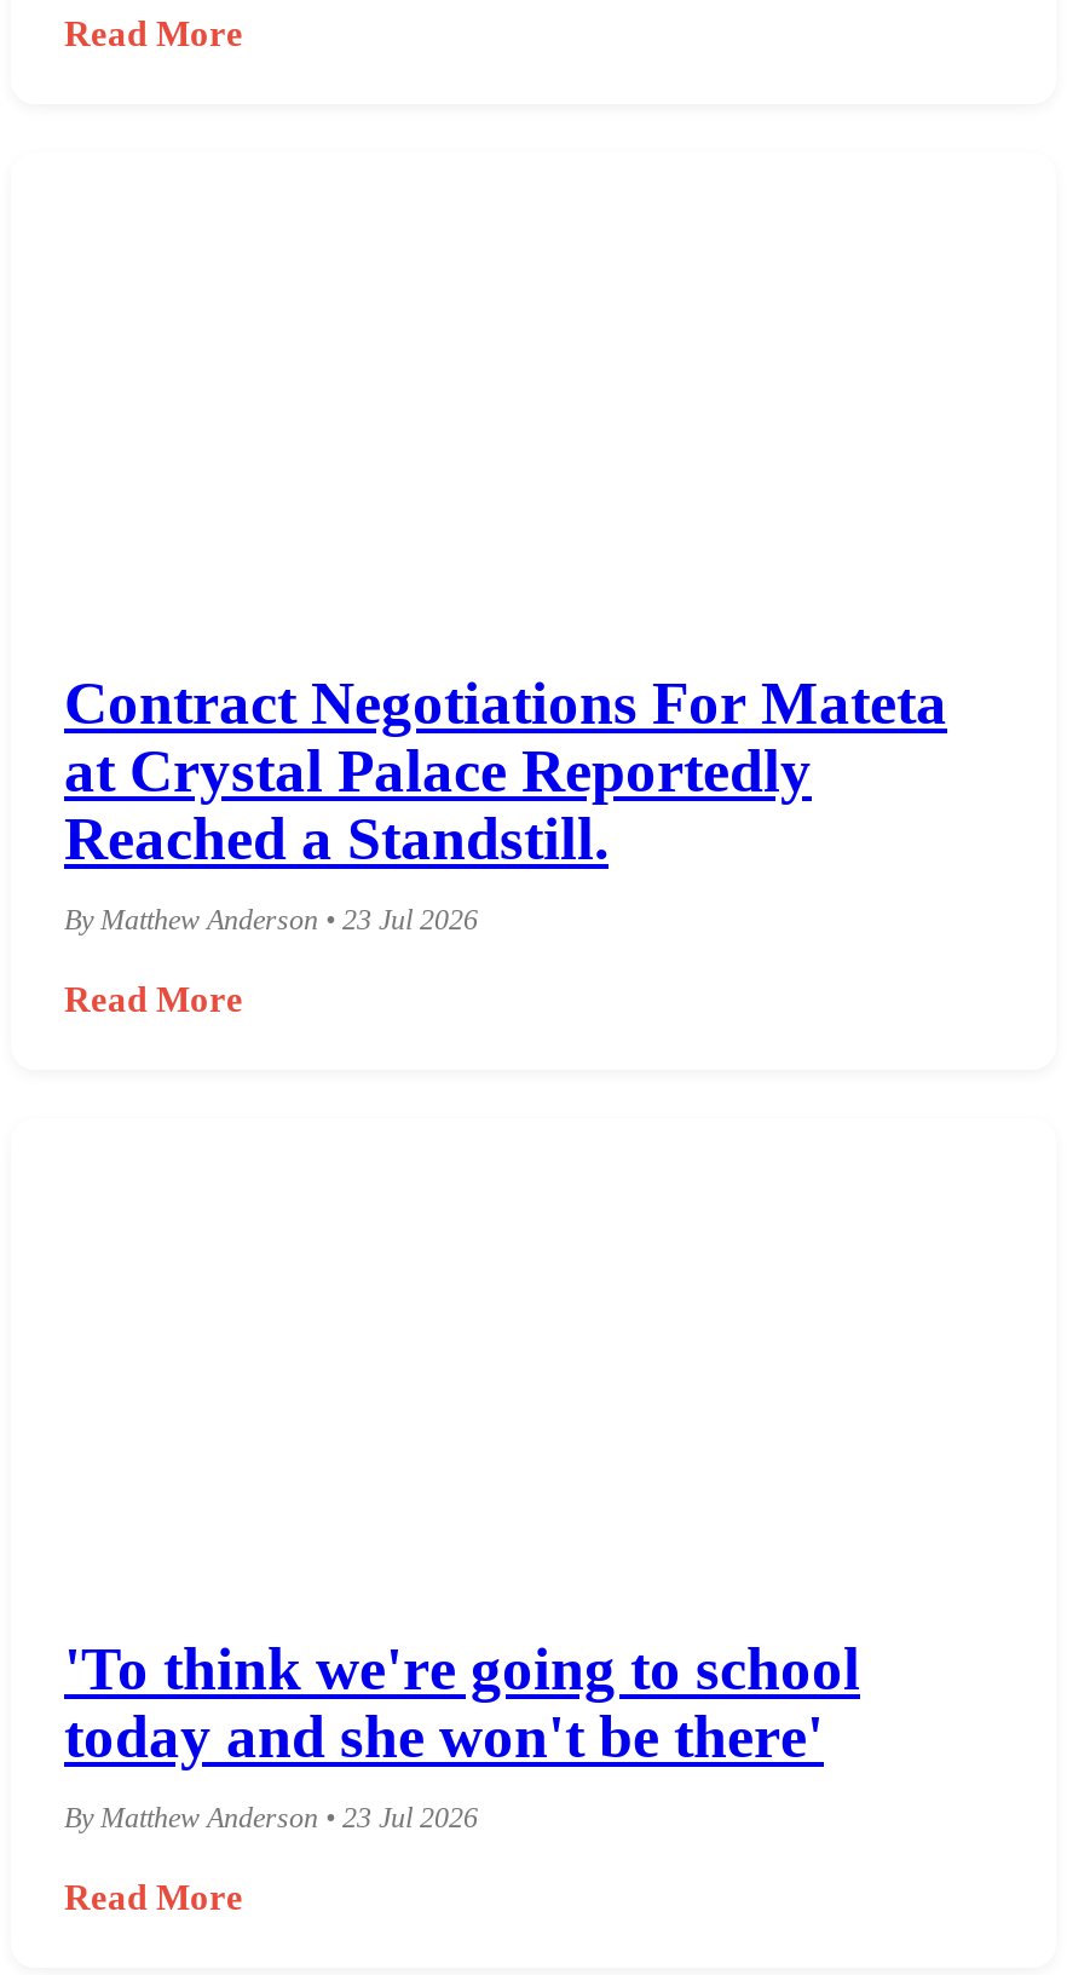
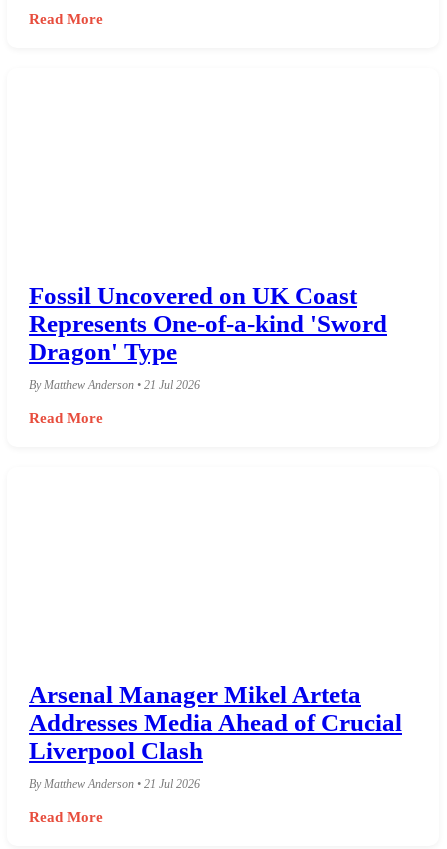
- Contract Negotiations For Mateta
- at Crystal Palace Reportedly
- Reached a Standstill.
+ Fossil Uncovered on UK Coast
+ Represents One-of-a-kind 'Sword
+ Dragon' Type

- By Matthew Anderson • 23 Jul 2026
+ By Matthew Anderson • 21 Jul 2026

- 'To think we're going to school
- today and she won't be there'
+ Arsenal Manager Mikel Arteta
+ Addresses Media Ahead of Crucial
+ Liverpool Clash

- By Matthew Anderson • 23 Jul 2026
+ By Matthew Anderson • 21 Jul 2026
